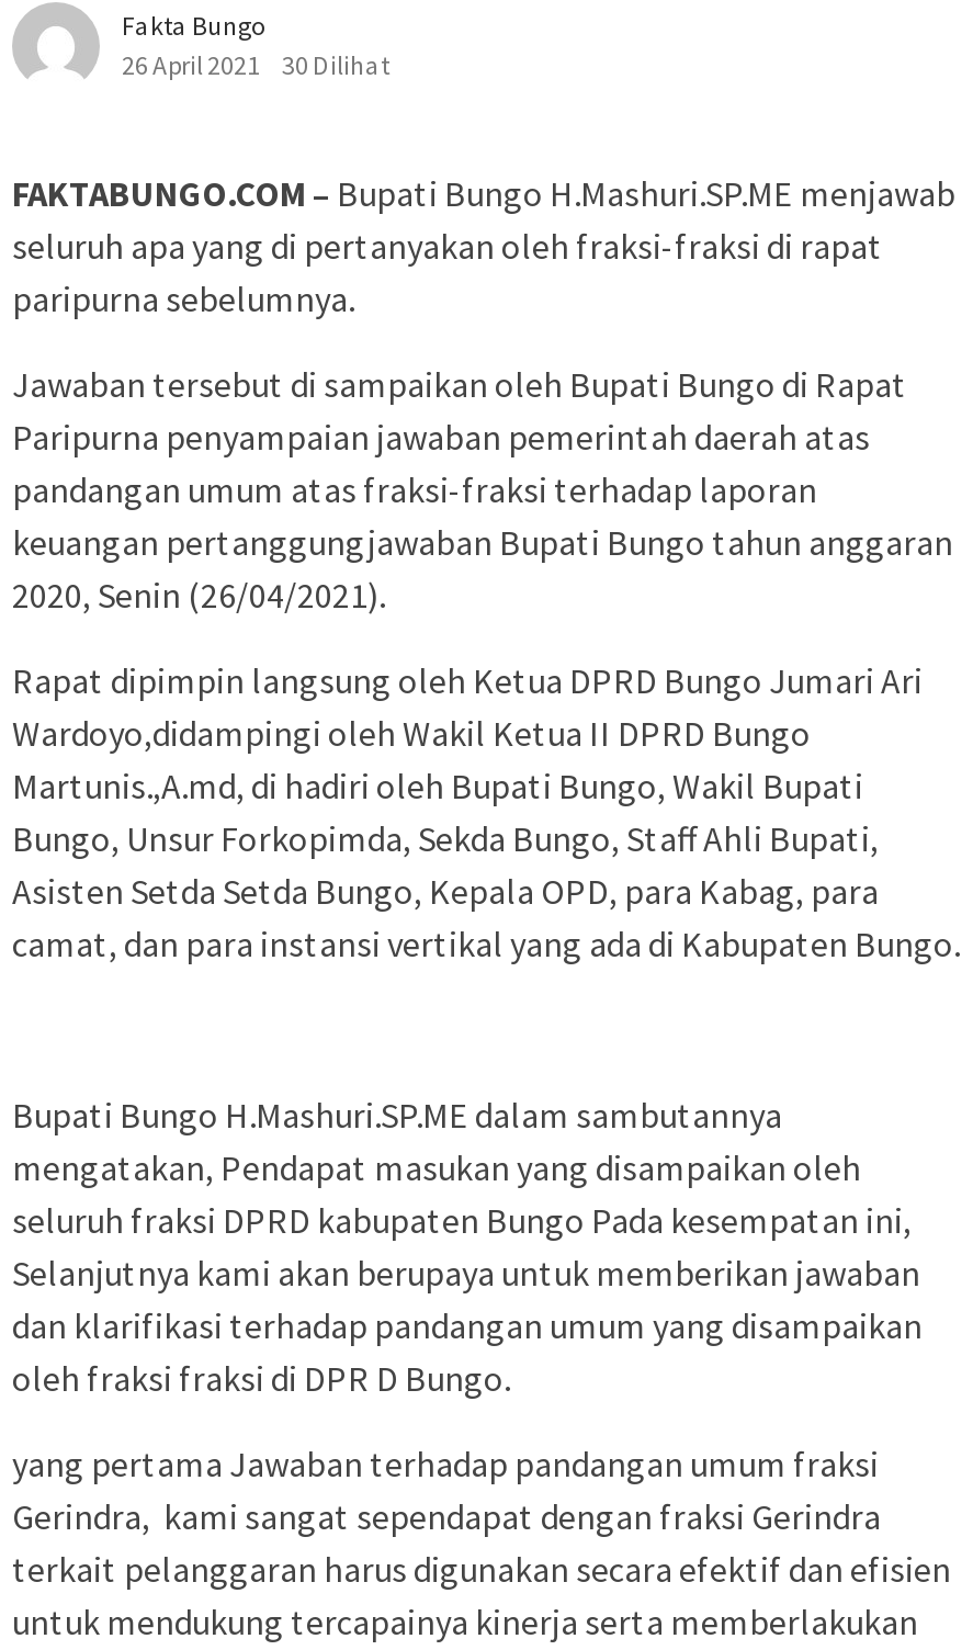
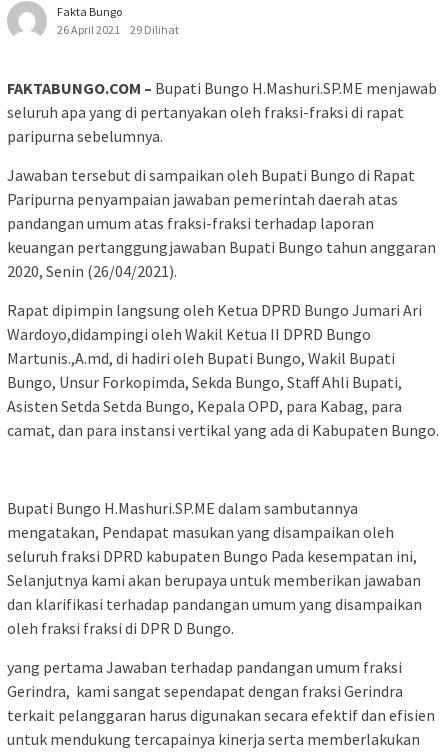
- 26 April 2021 30 Dilihat
+ 26 April 2021 29 Dilihat
